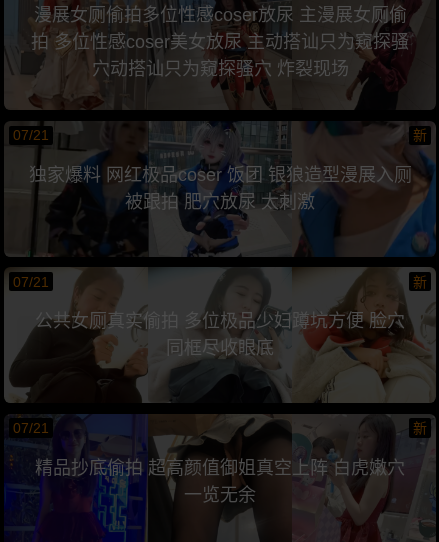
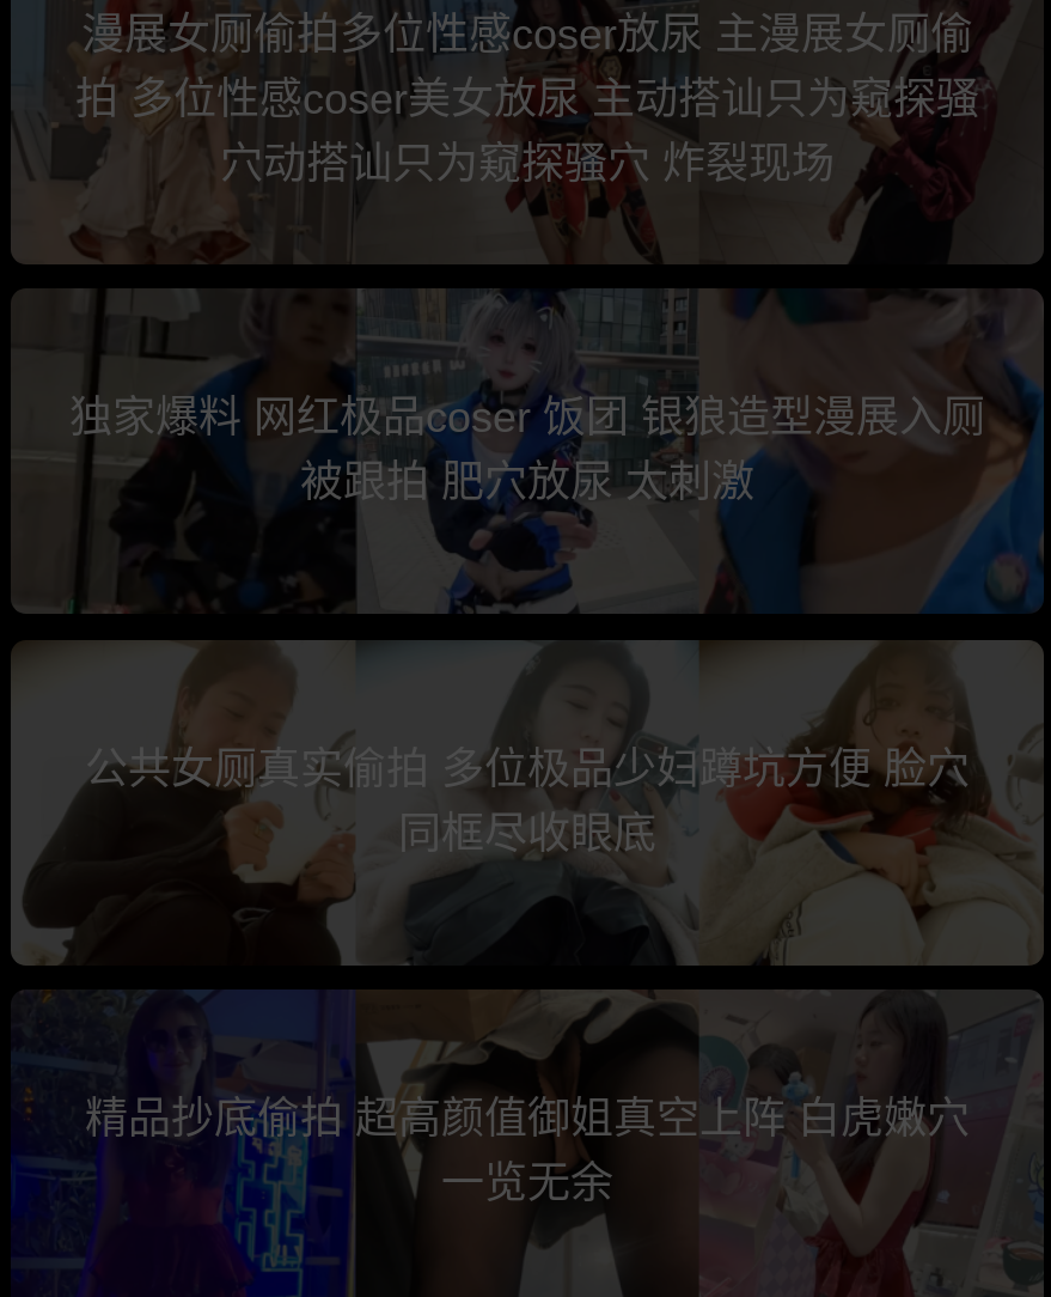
- 07/21
- 新

- 07/21
- 新

- 07/21
- 新
